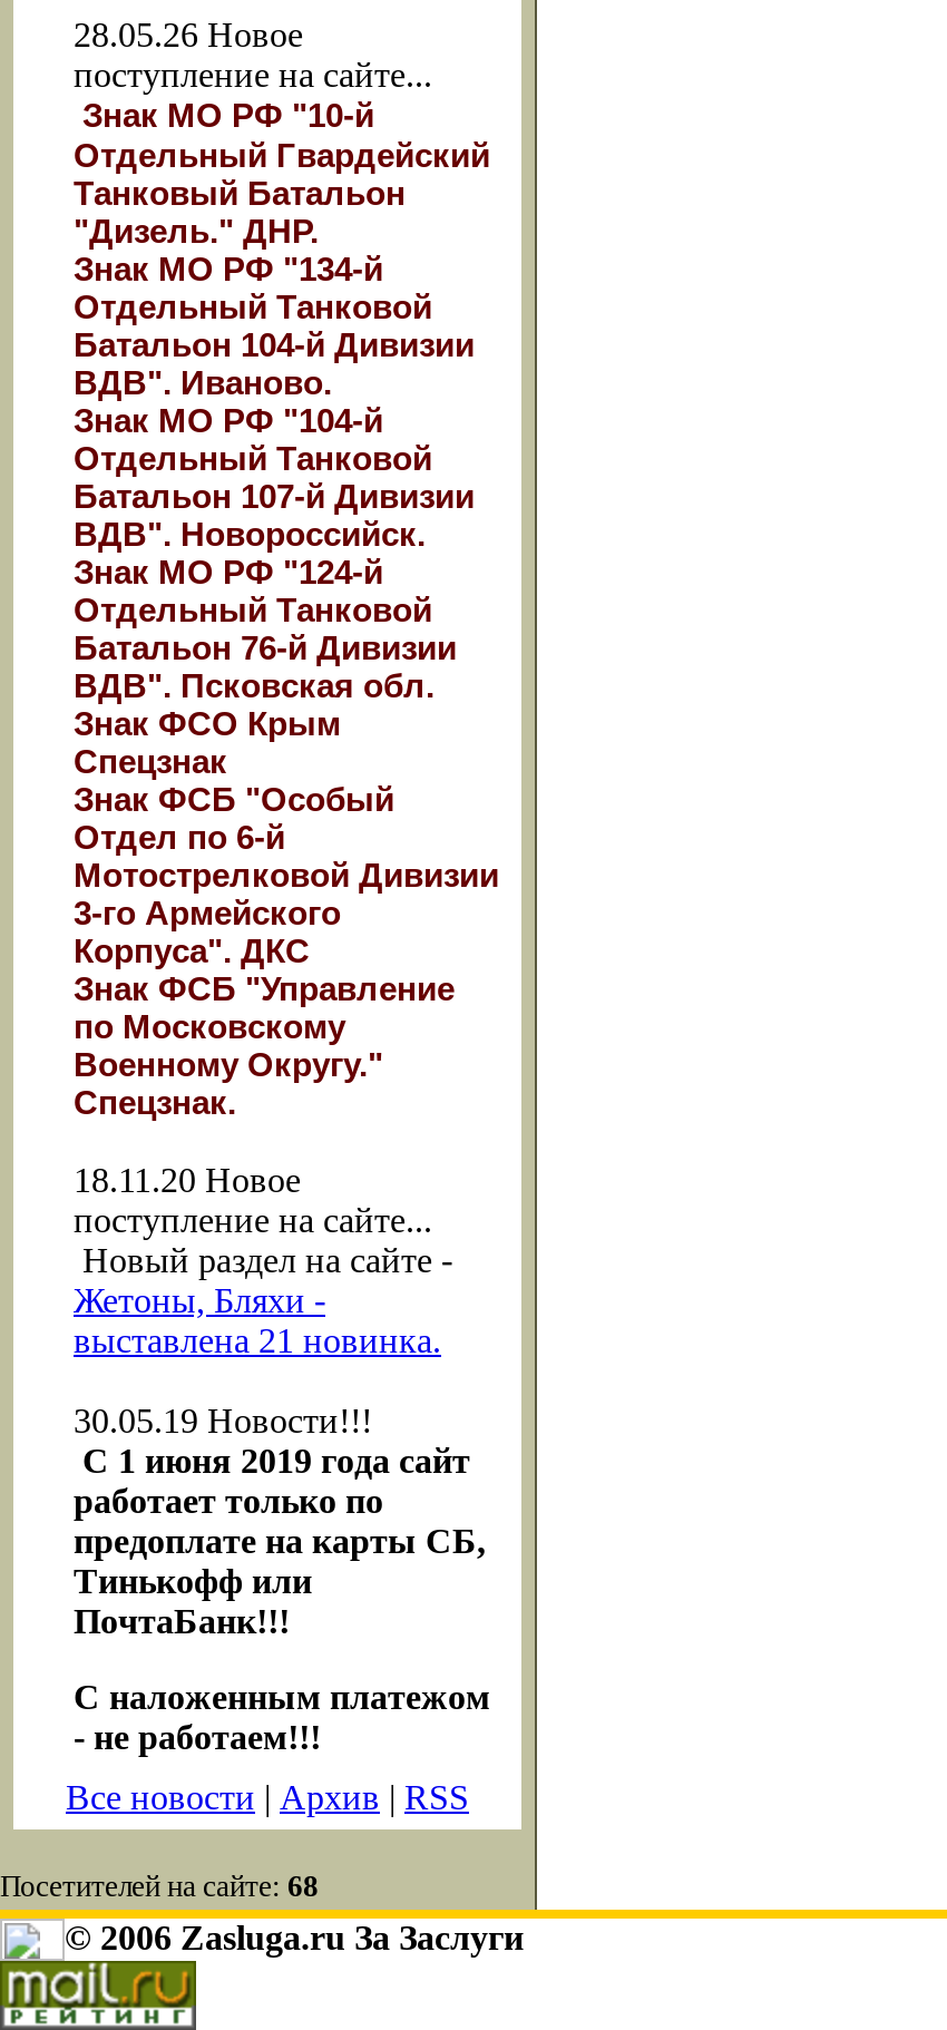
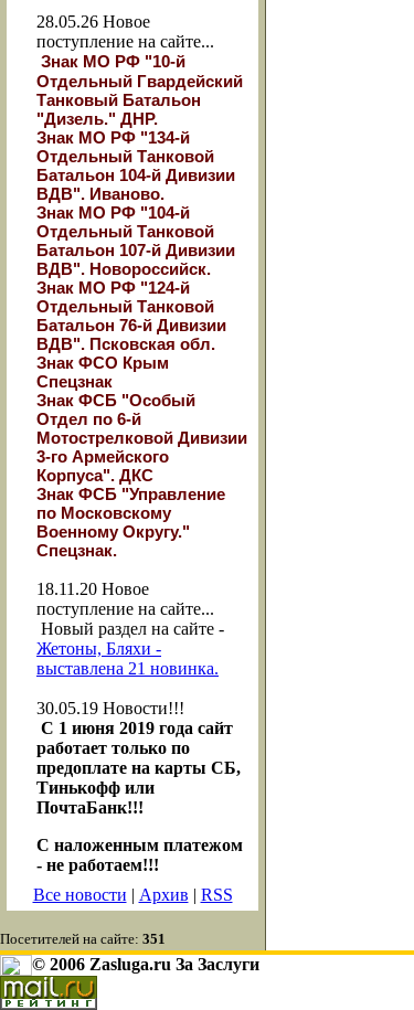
- Посетителей на сайте: 68
+ Посетителей на сайте: 351
